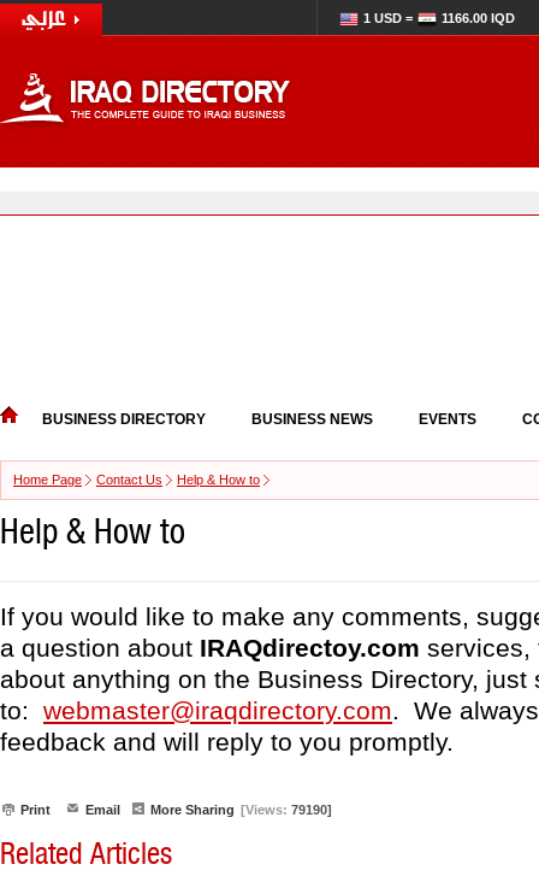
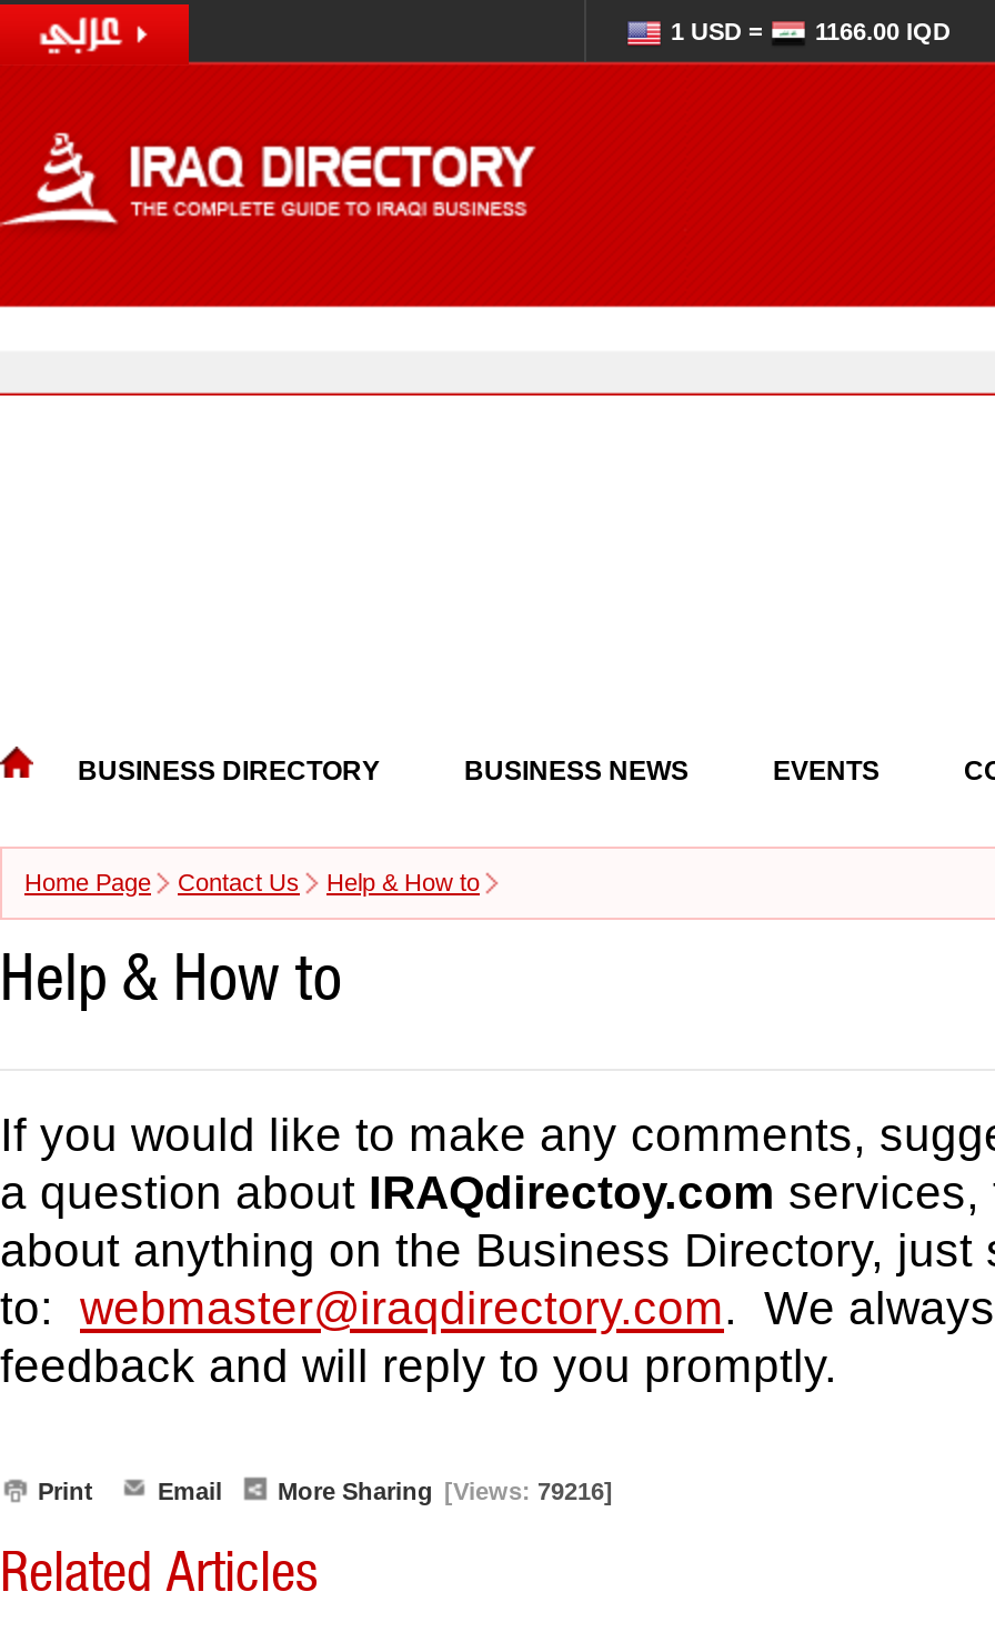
- More Sharing [Views: 79190]
+ More Sharing [Views: 79216]
